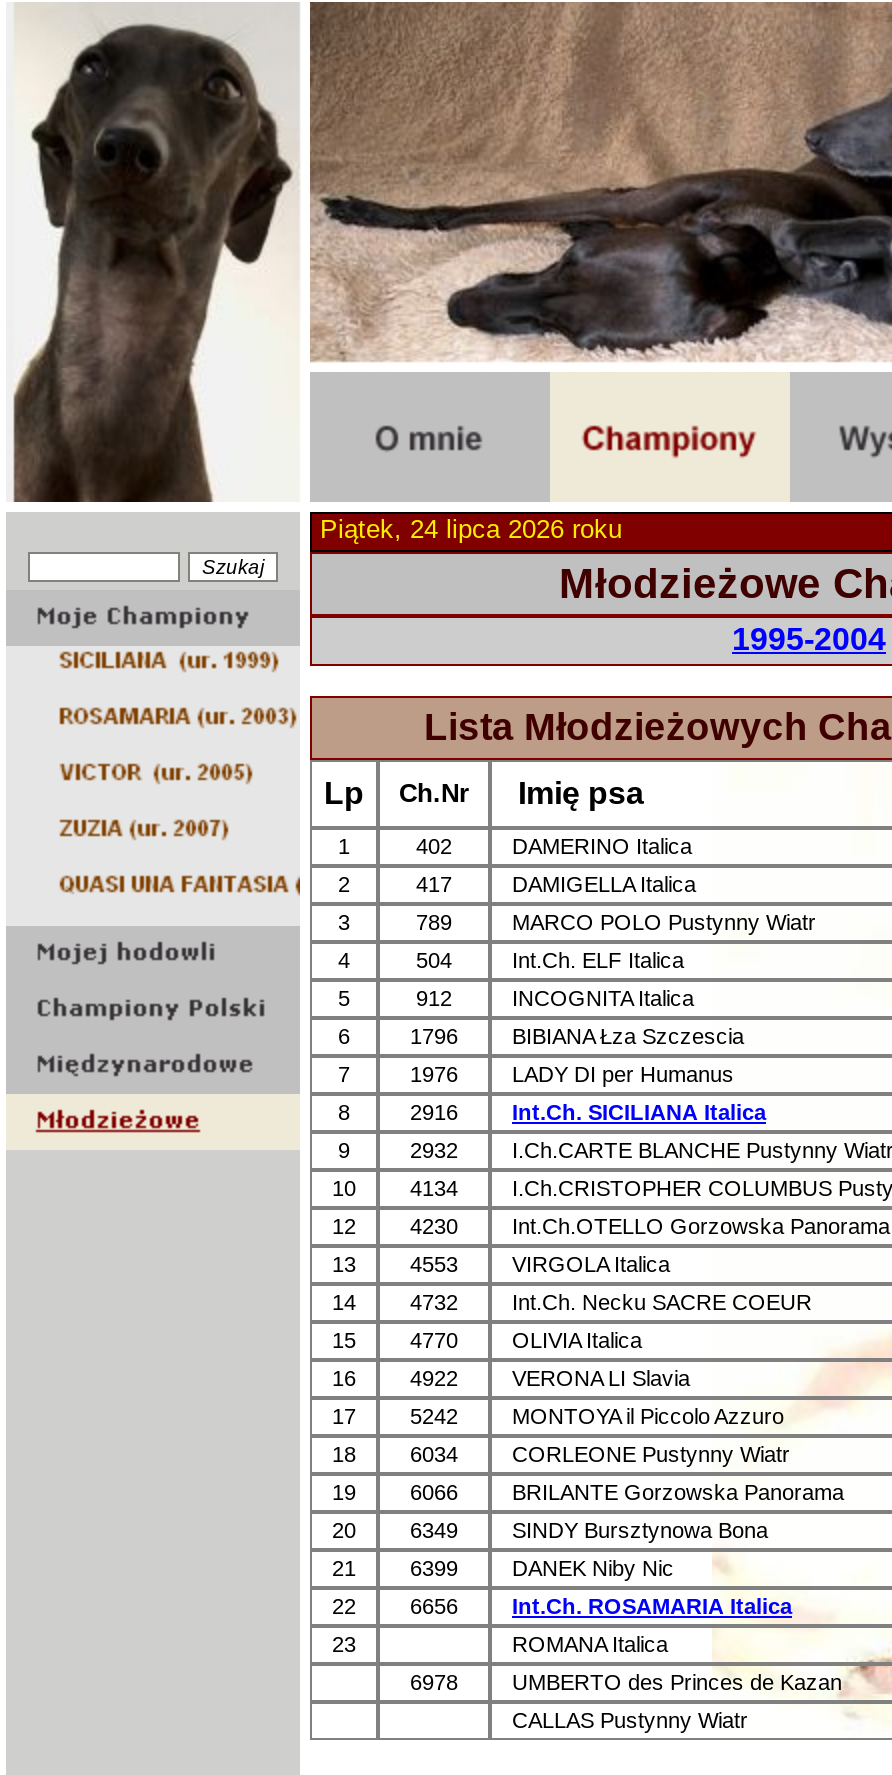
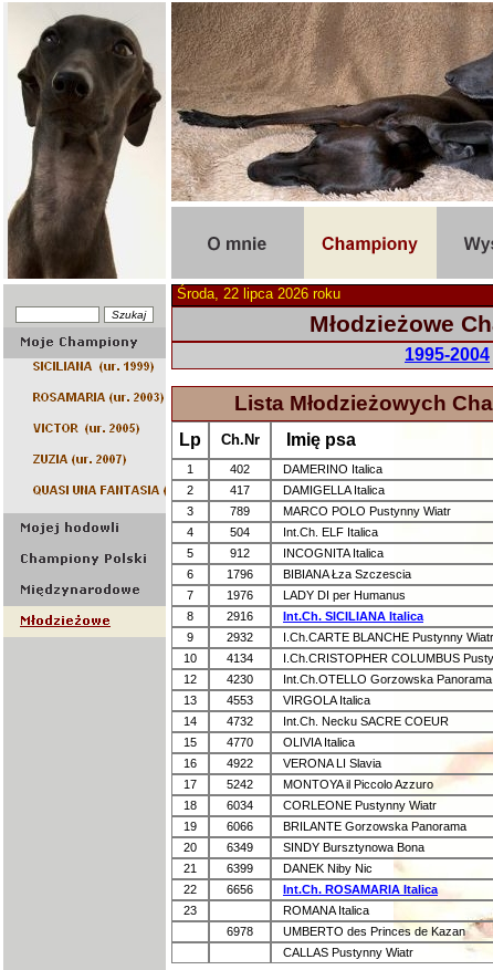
- Piątek, 24 lipca 2026 roku
+ Środa, 22 lipca 2026 roku
